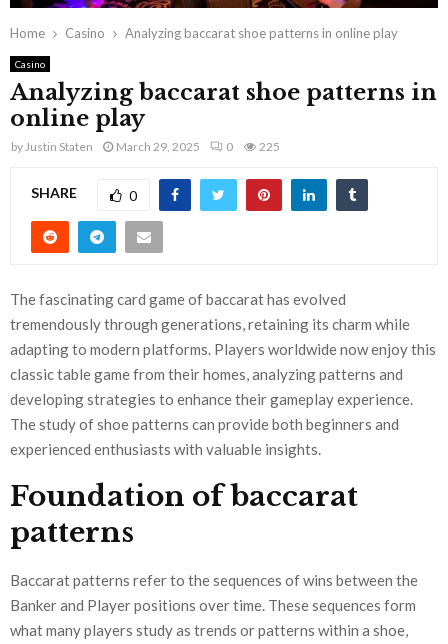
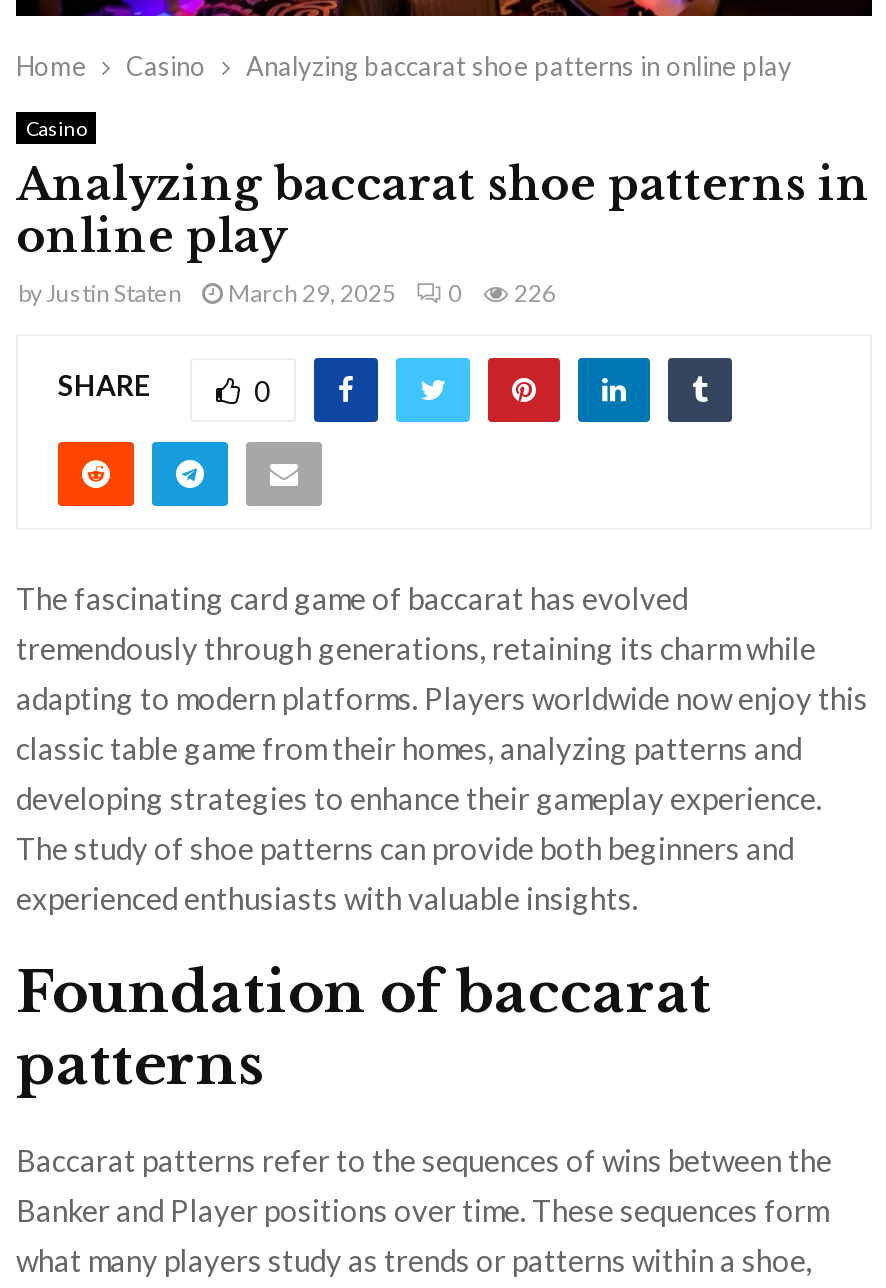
- byJustin Staten March 29, 2025 0 225
+ byJustin Staten March 29, 2025 0 226
